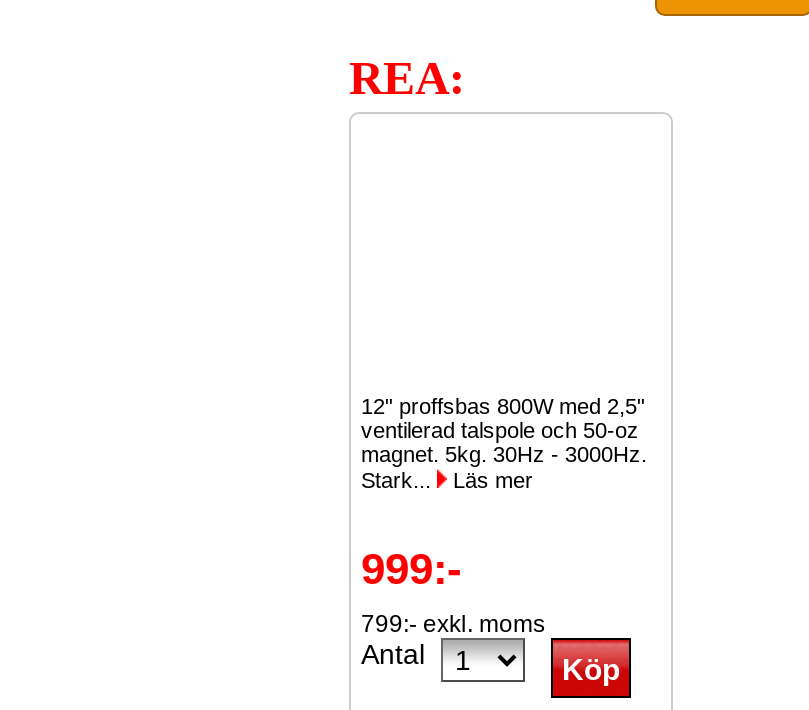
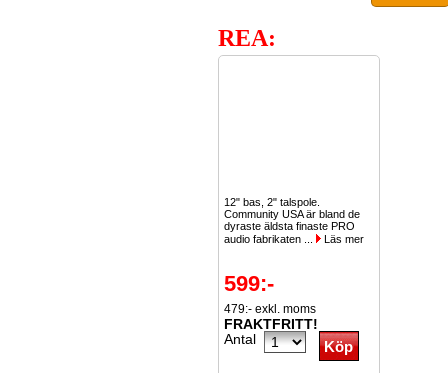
- 12" proffsbas 800W med 2,5"
- ventilerad talspole och 50-oz
- magnet. 5kg. 30Hz - 3000Hz.
- Stark... Läs mer
+ 12" bas, 2" talspole.
+ Community USA är bland de
+ dyraste äldsta finaste PRO
+ audio fabrikaten ... Läs mer

- 999:-
- 799:- exkl. moms
+ 599:-
+ 479:- exkl. moms
+ FRAKTFRITT!
